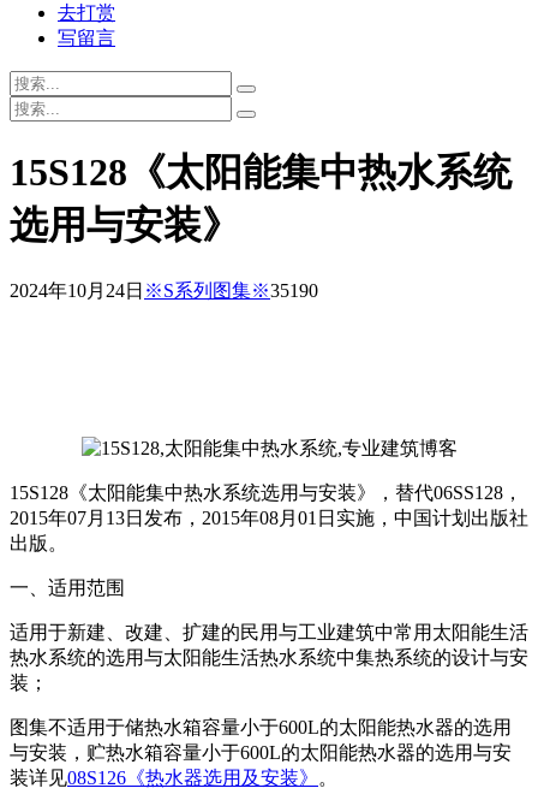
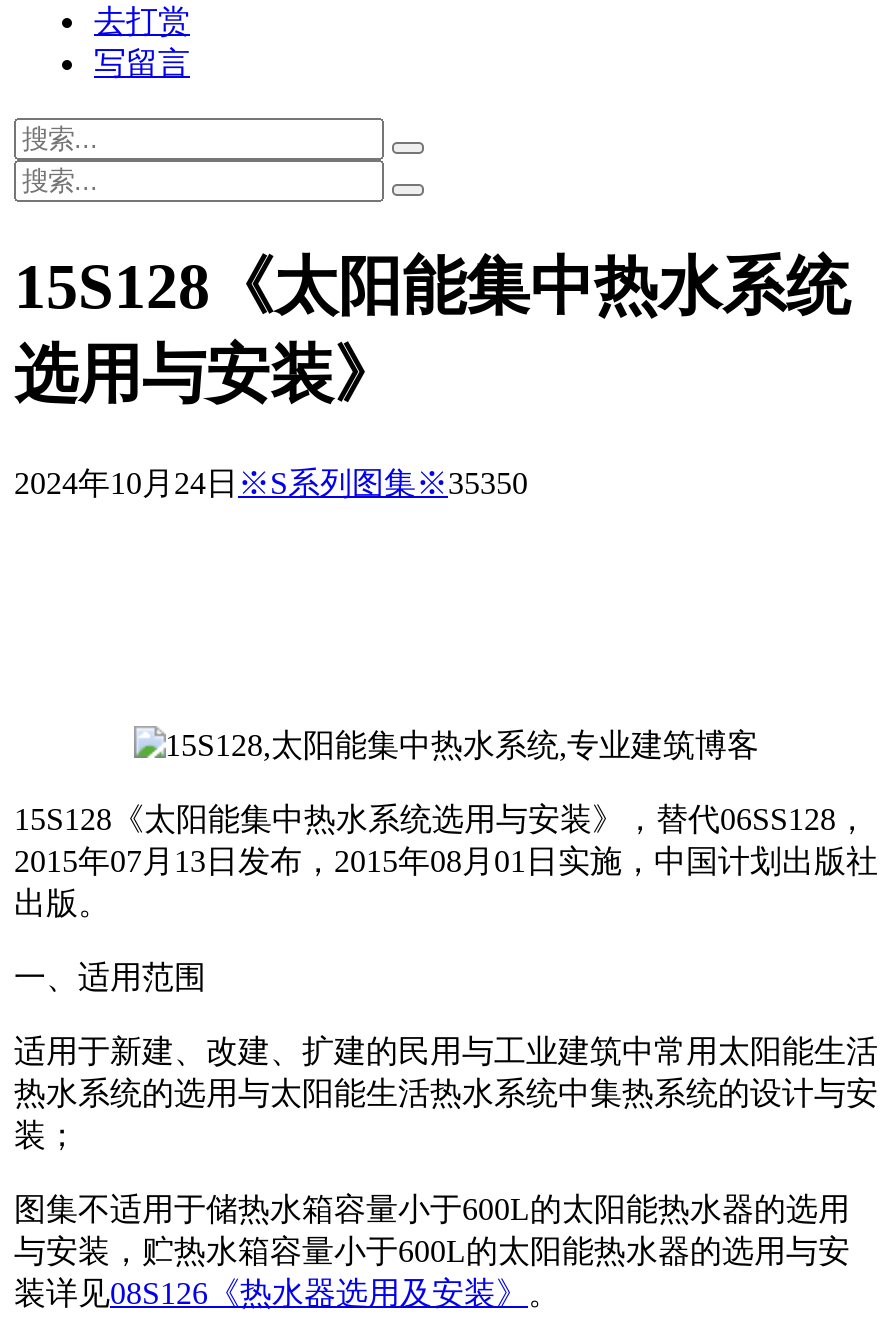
- 2024年10月24日※S系列图集※35190
+ 2024年10月24日※S系列图集※35350
